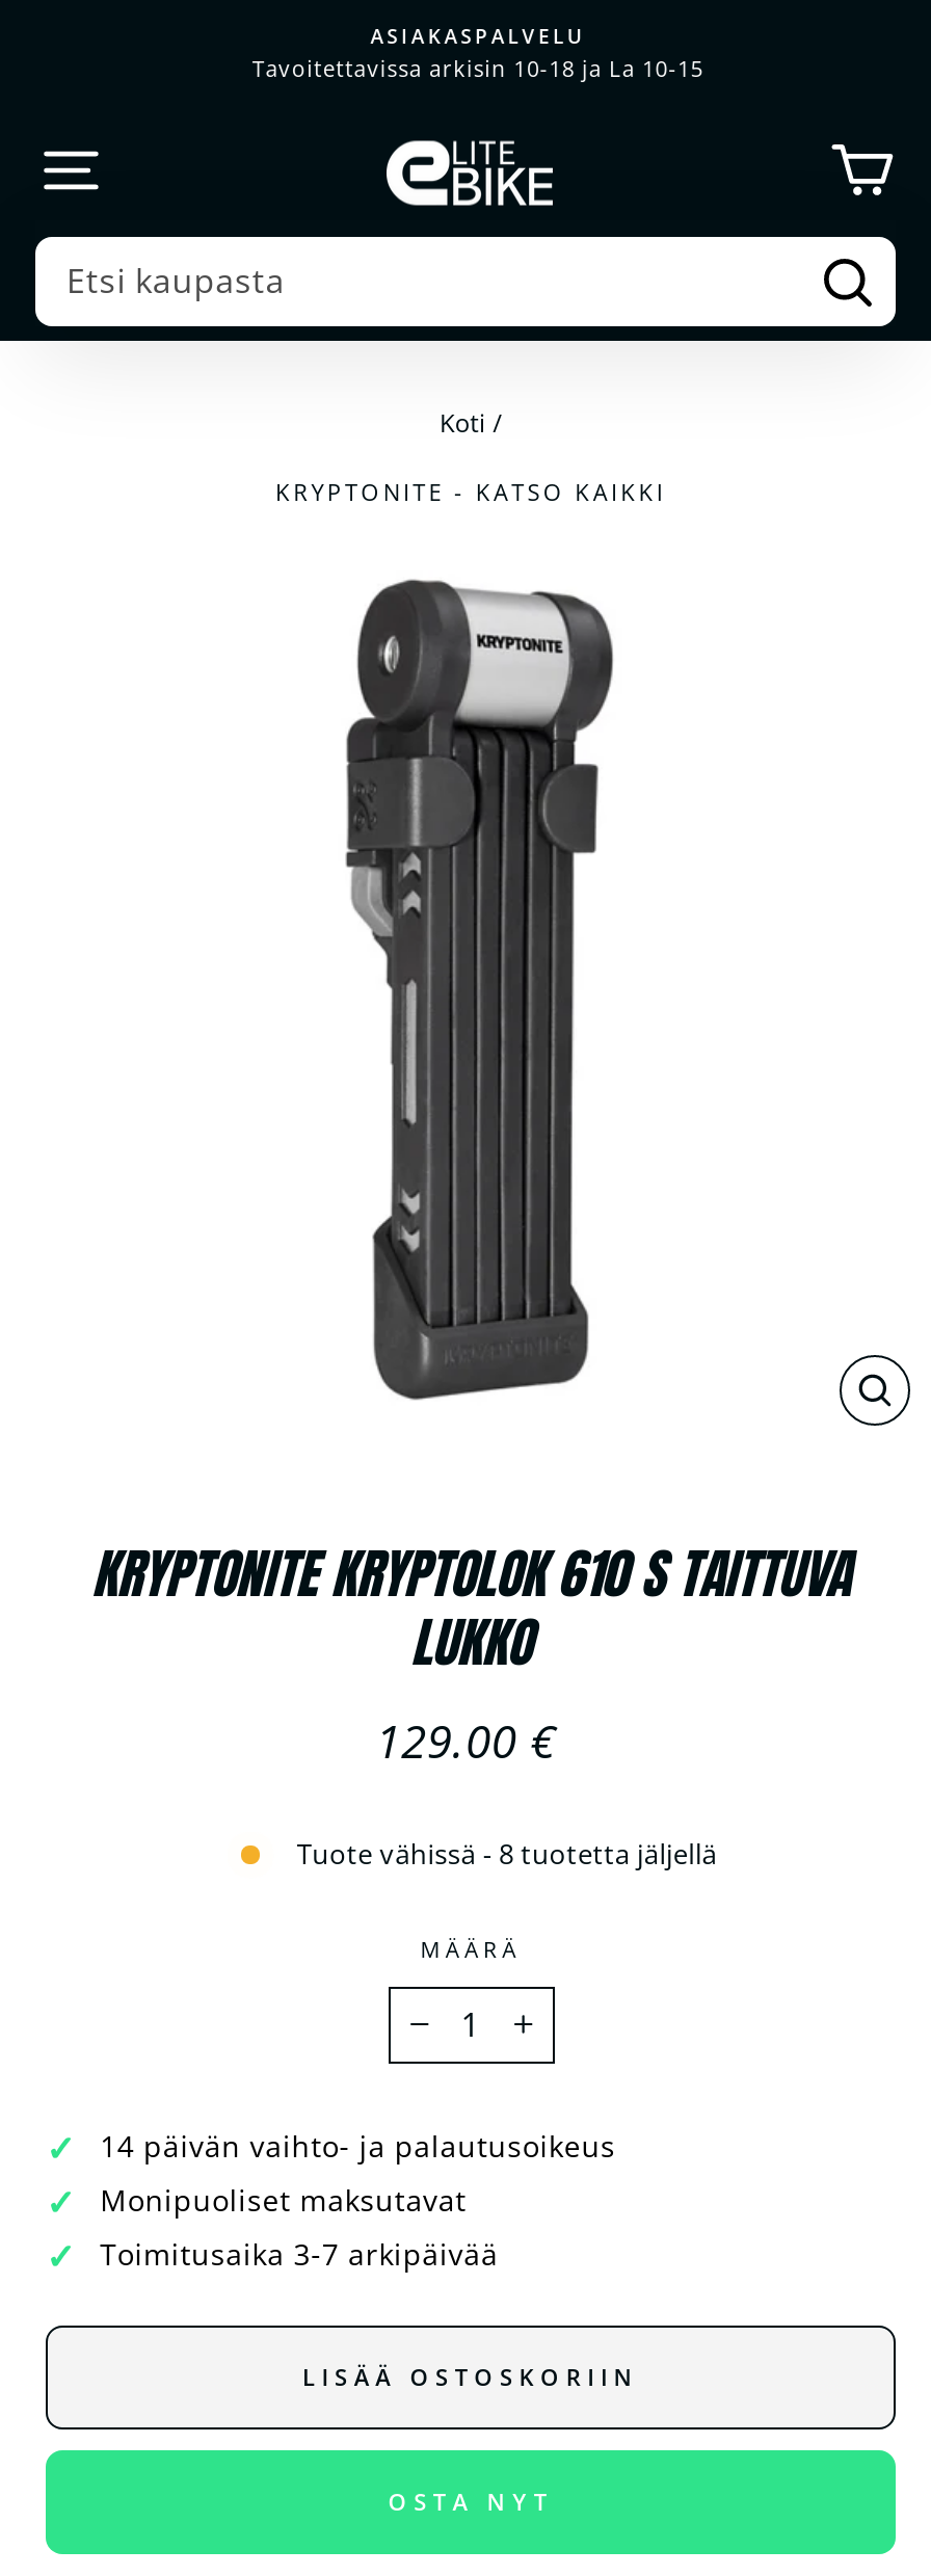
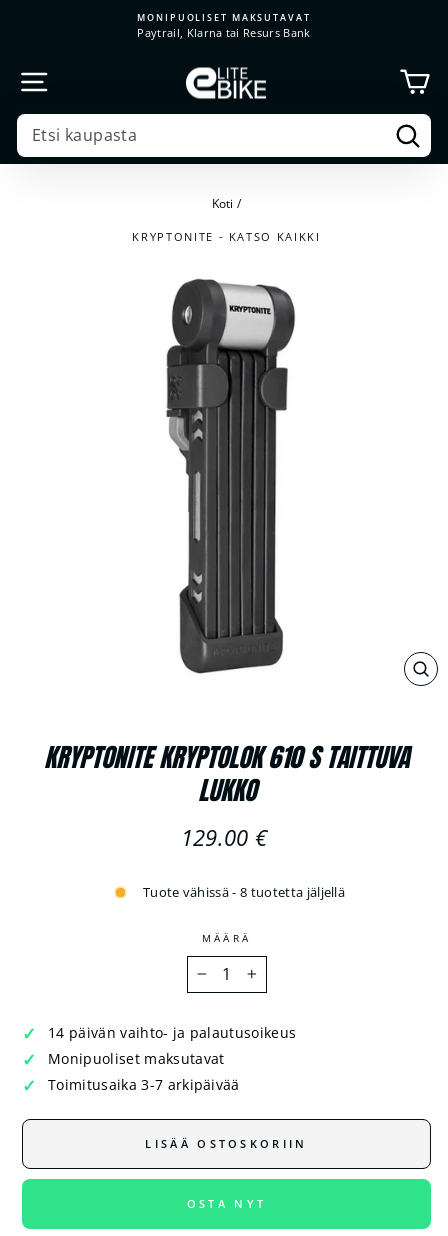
- ASIAKASPALVELU
- Tavoitettavissa arkisin 10-18 ja La 10-15
+ MONIPUOLISET MAKSUTAVAT
+ Paytrail, Klarna tai Resurs Bank
